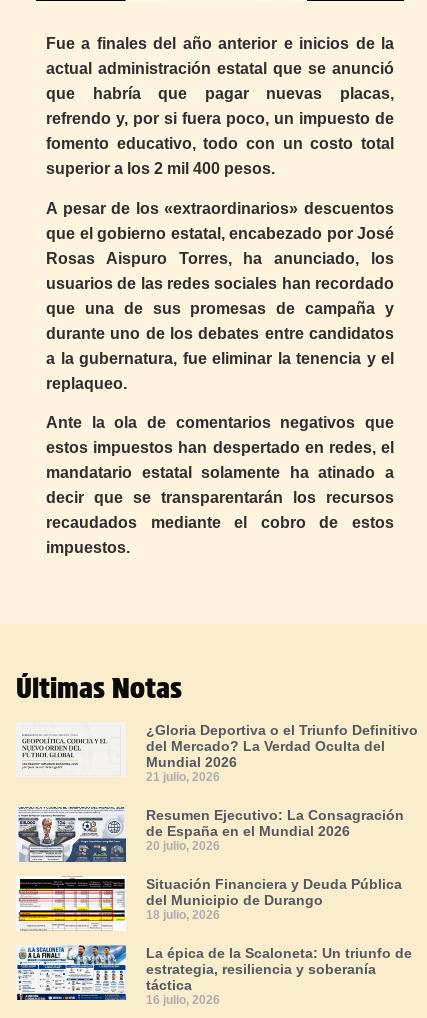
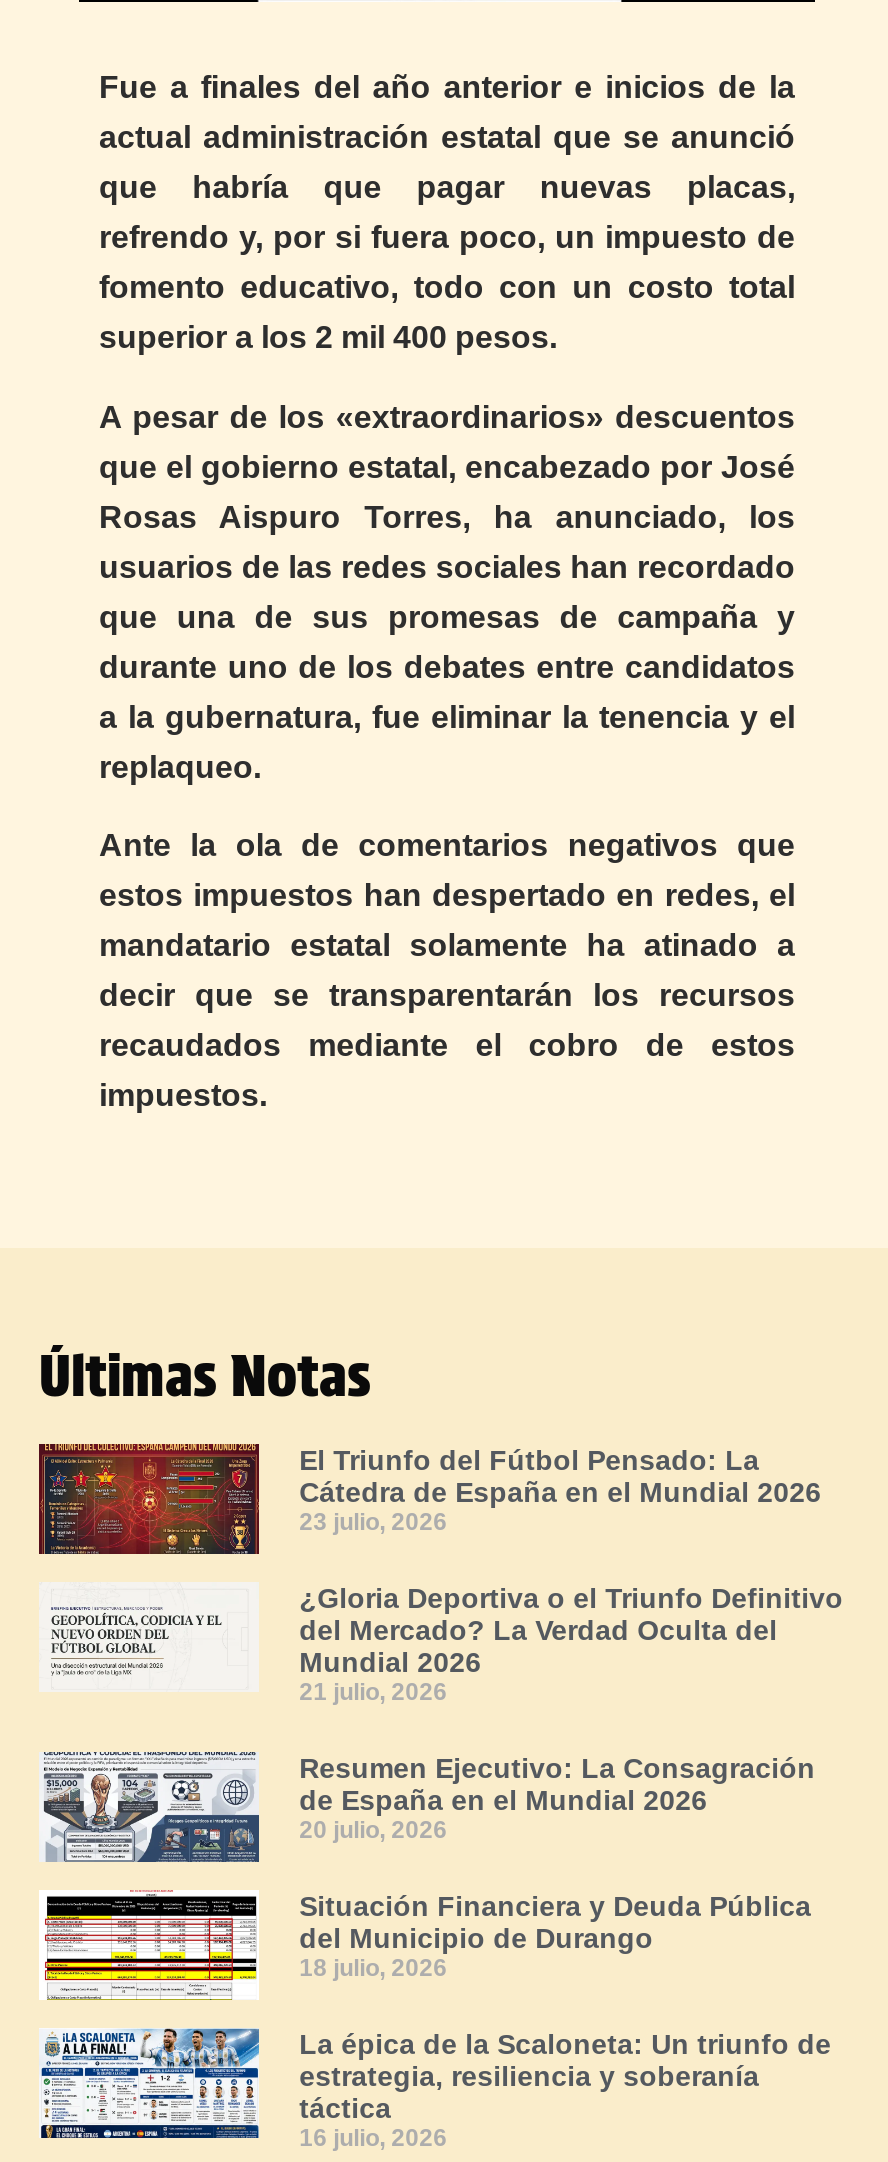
+ [image]
+ El Triunfo del Fútbol Pensado: La
+ Cátedra de España en el Mundial 2026
+ 23 julio, 2026
